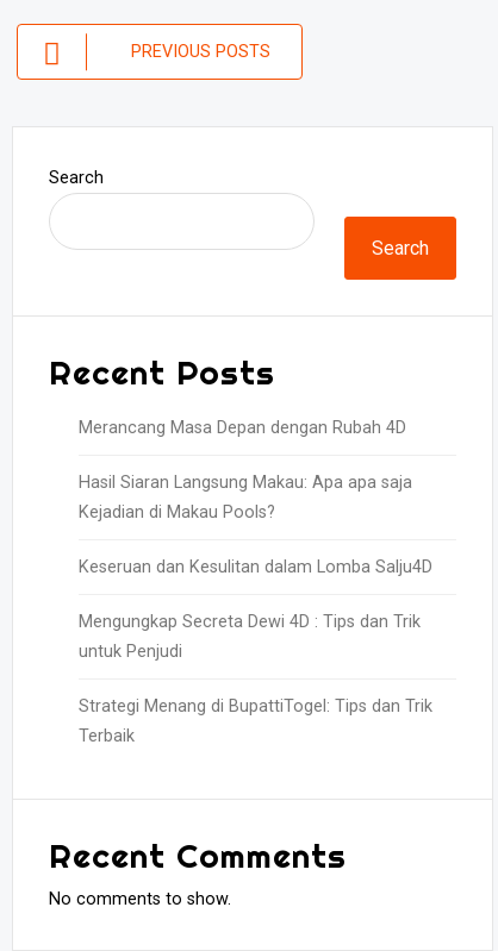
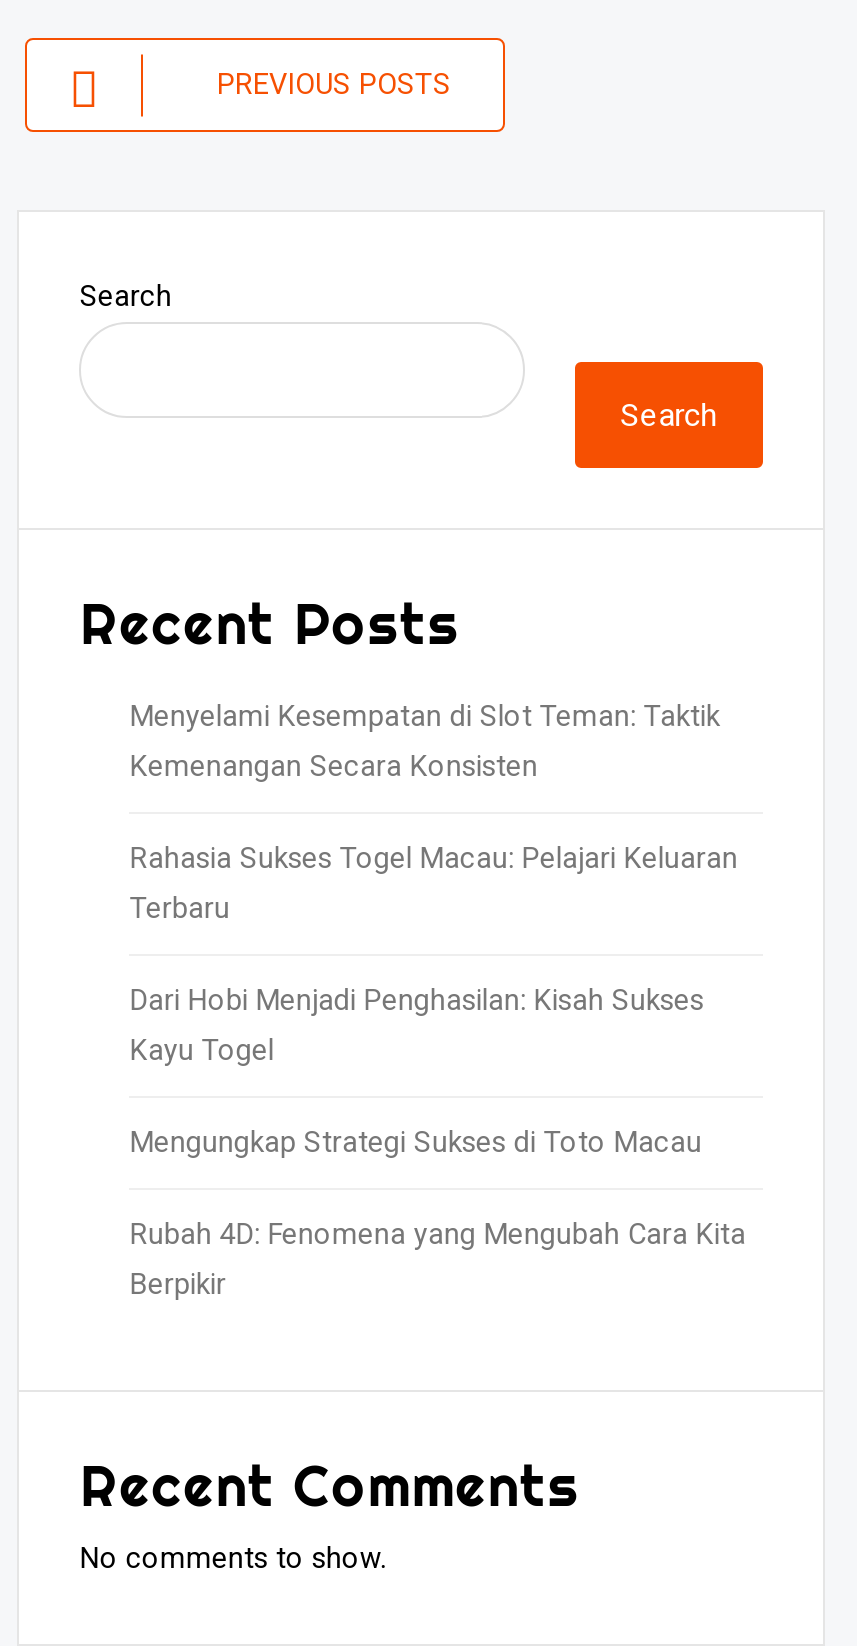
- Merancang Masa Depan dengan Rubah 4D
- Hasil Siaran Langsung Makau: Apa apa saja
- Kejadian di Makau Pools?
- Keseruan dan Kesulitan dalam Lomba Salju4D
- Mengungkap Secreta Dewi 4D : Tips dan Trik
- untuk Penjudi
- Strategi Menang di BupattiTogel: Tips dan Trik
- Terbaik
+ Menyelami Kesempatan di Slot Teman: Taktik
+ Kemenangan Secara Konsisten
+ Rahasia Sukses Togel Macau: Pelajari Keluaran
+ Terbaru
+ Dari Hobi Menjadi Penghasilan: Kisah Sukses
+ Kayu Togel
+ Mengungkap Strategi Sukses di Toto Macau
+ Rubah 4D: Fenomena yang Mengubah Cara Kita
+ Berpikir
